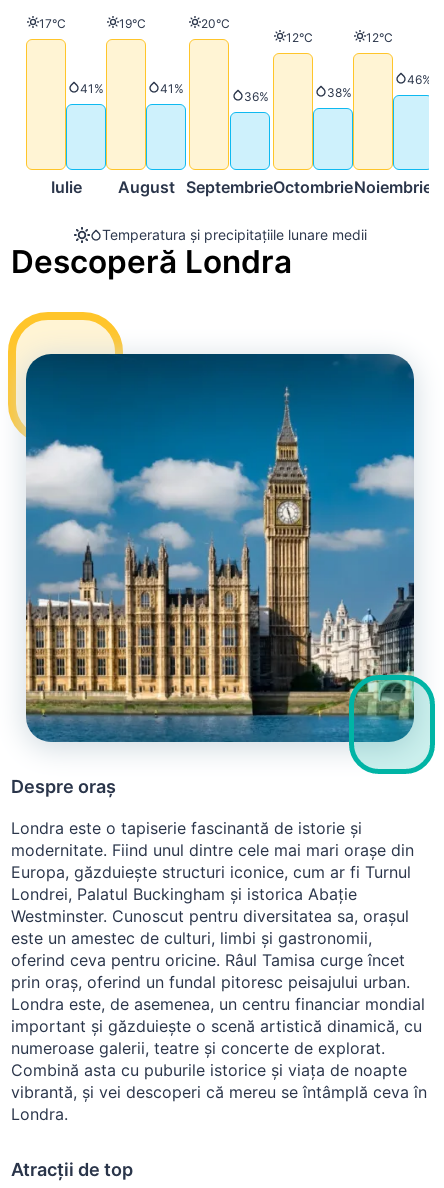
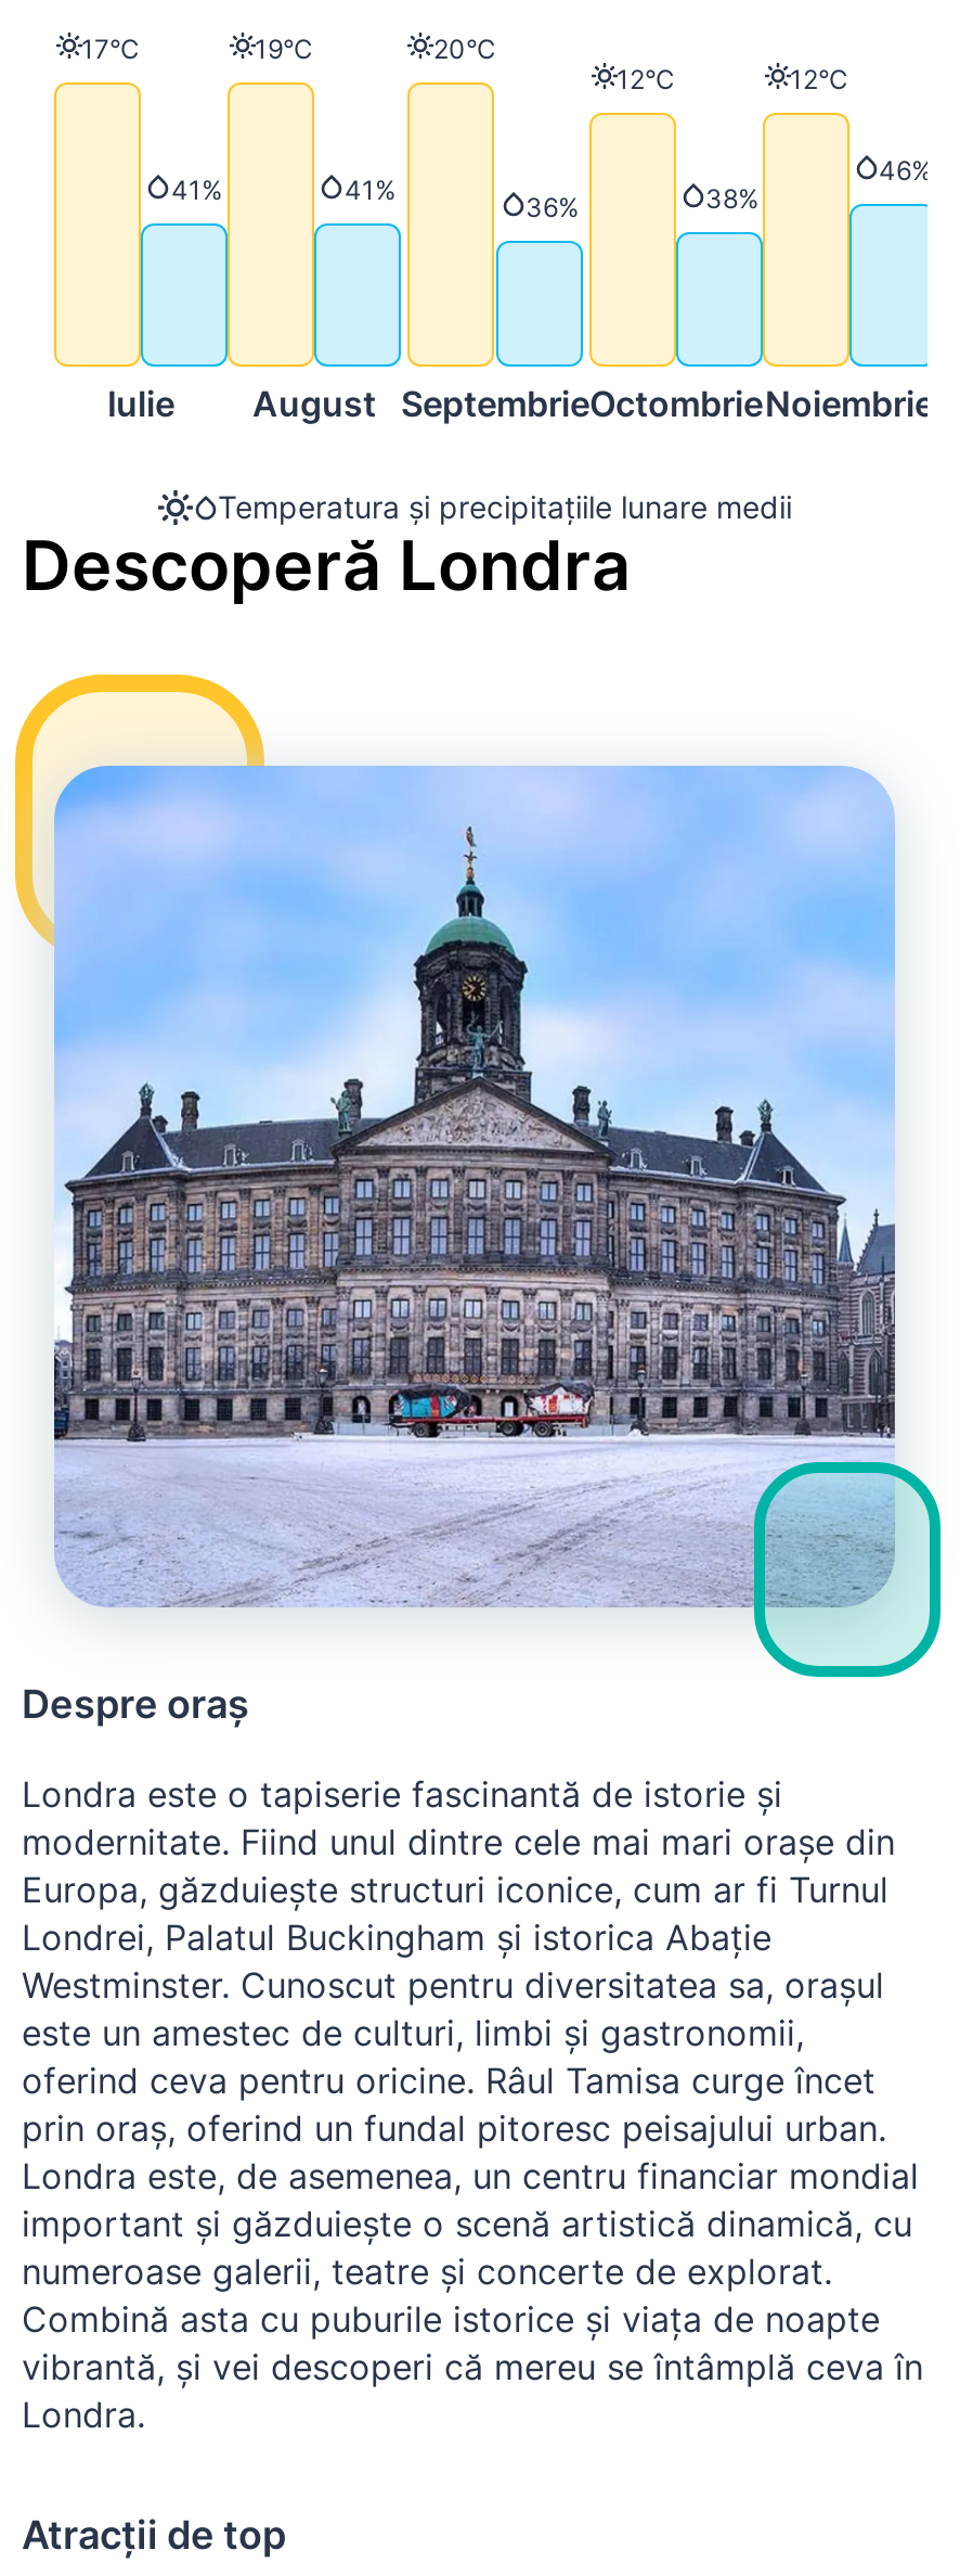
- [image]
+ [image]
